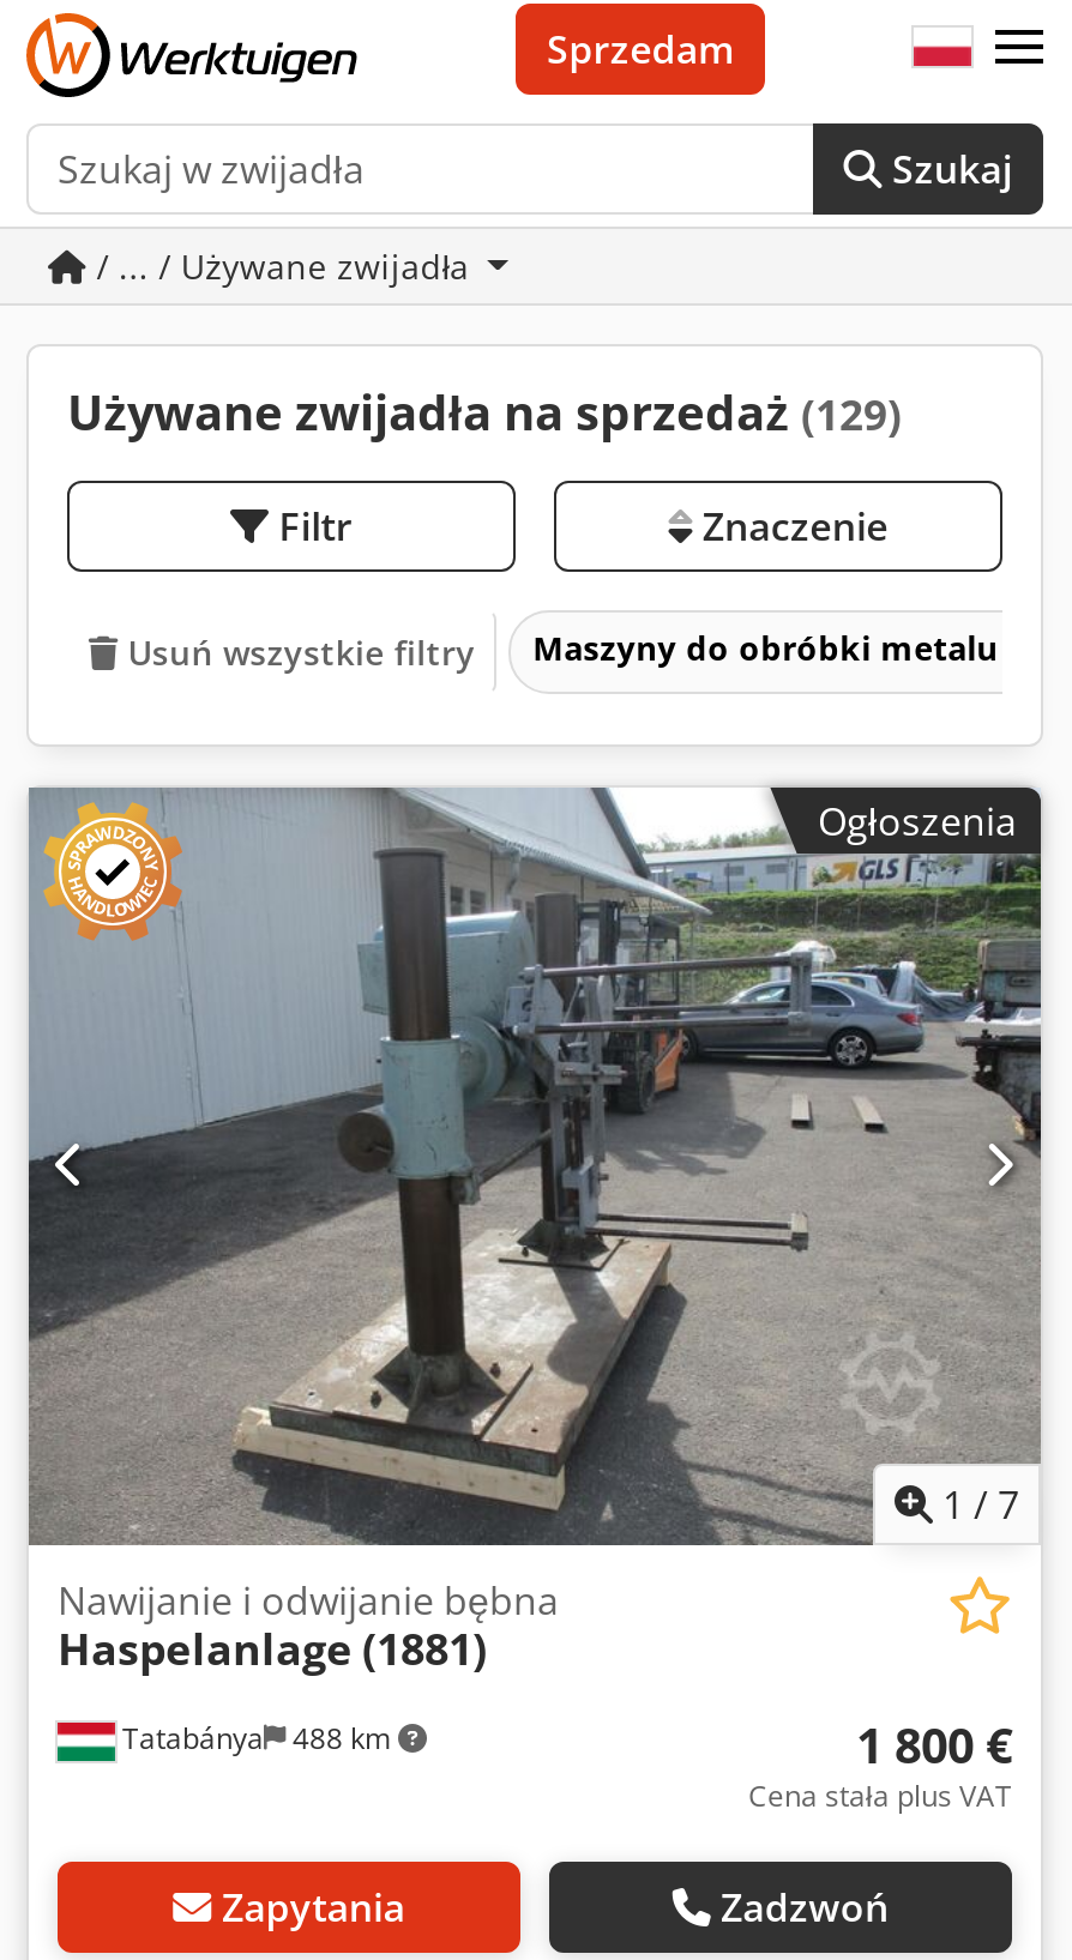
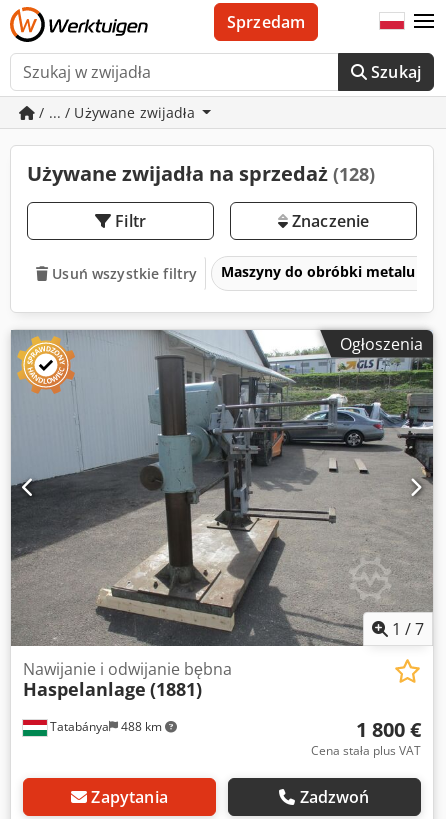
- Używane zwijadła na sprzedaż (129)
+ Używane zwijadła na sprzedaż (128)
